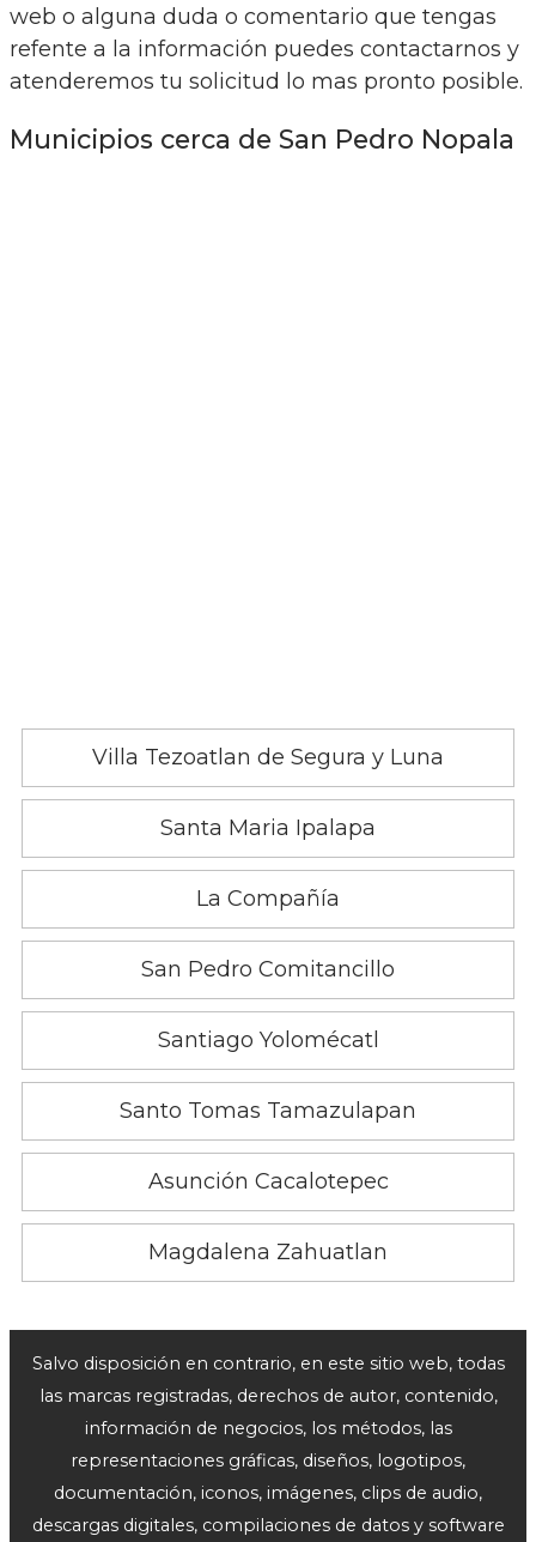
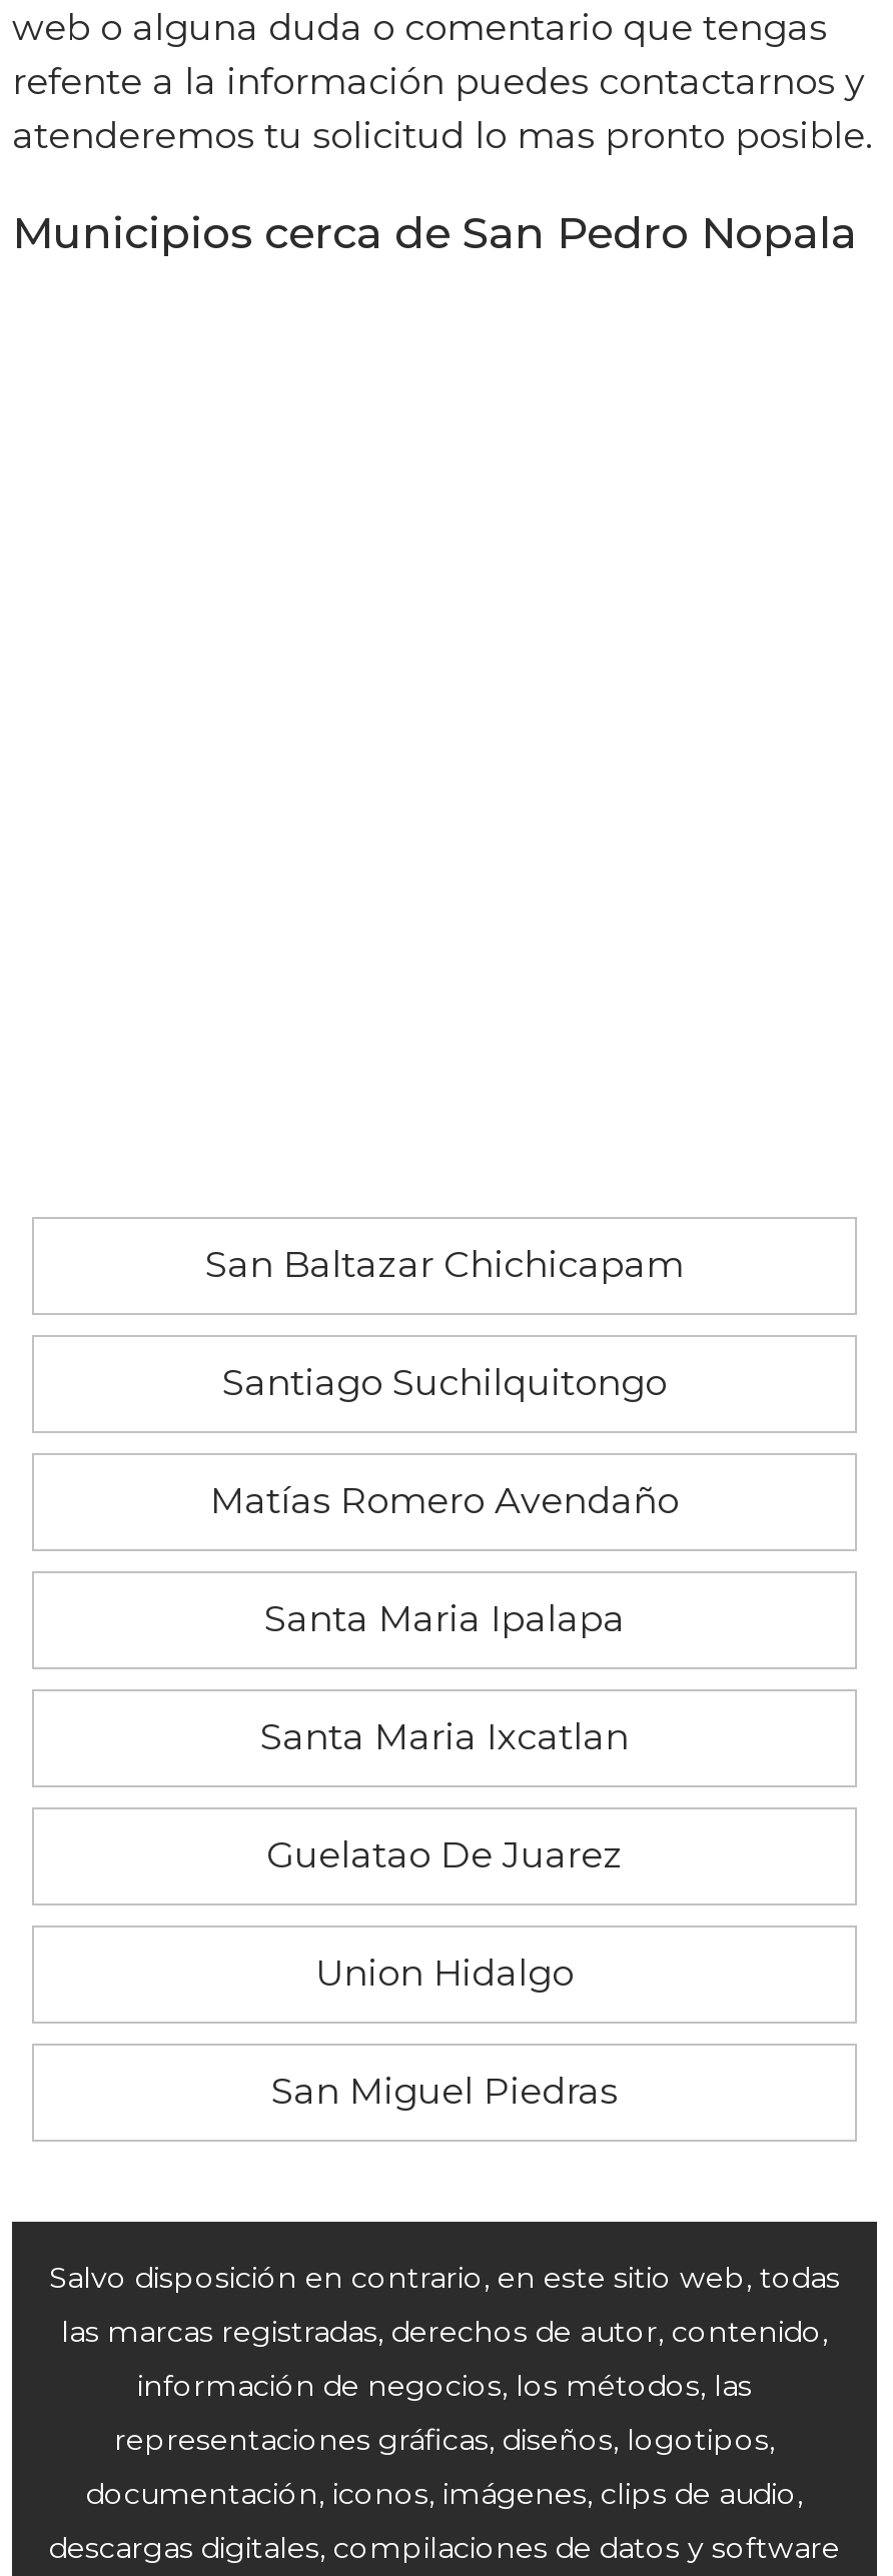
- Villa Tezoatlan de Segura y Luna
+ San Baltazar Chichicapam
+ Santiago Suchilquitongo
+ Matías Romero Avendaño

moved down: Santa Maria Ipalapa

- La Compañía
- San Pedro Comitancillo
- Santiago Yolomécatl
- Santo Tomas Tamazulapan
- Asunción Cacalotepec
- Magdalena Zahuatlan
+ Santa Maria Ixcatlan
+ Guelatao De Juarez
+ Union Hidalgo
+ San Miguel Piedras
